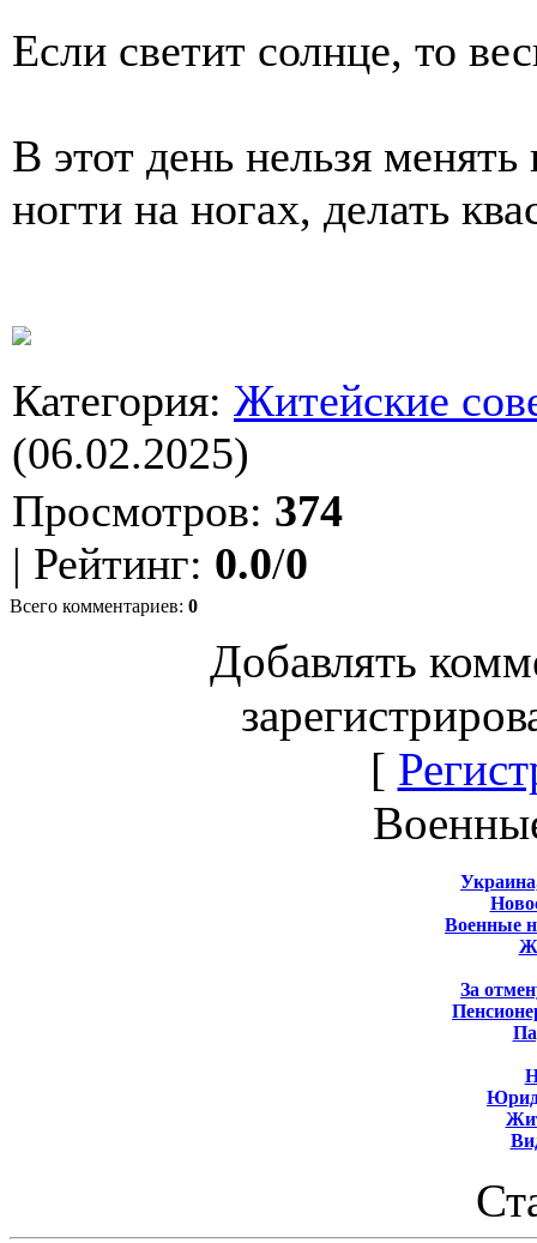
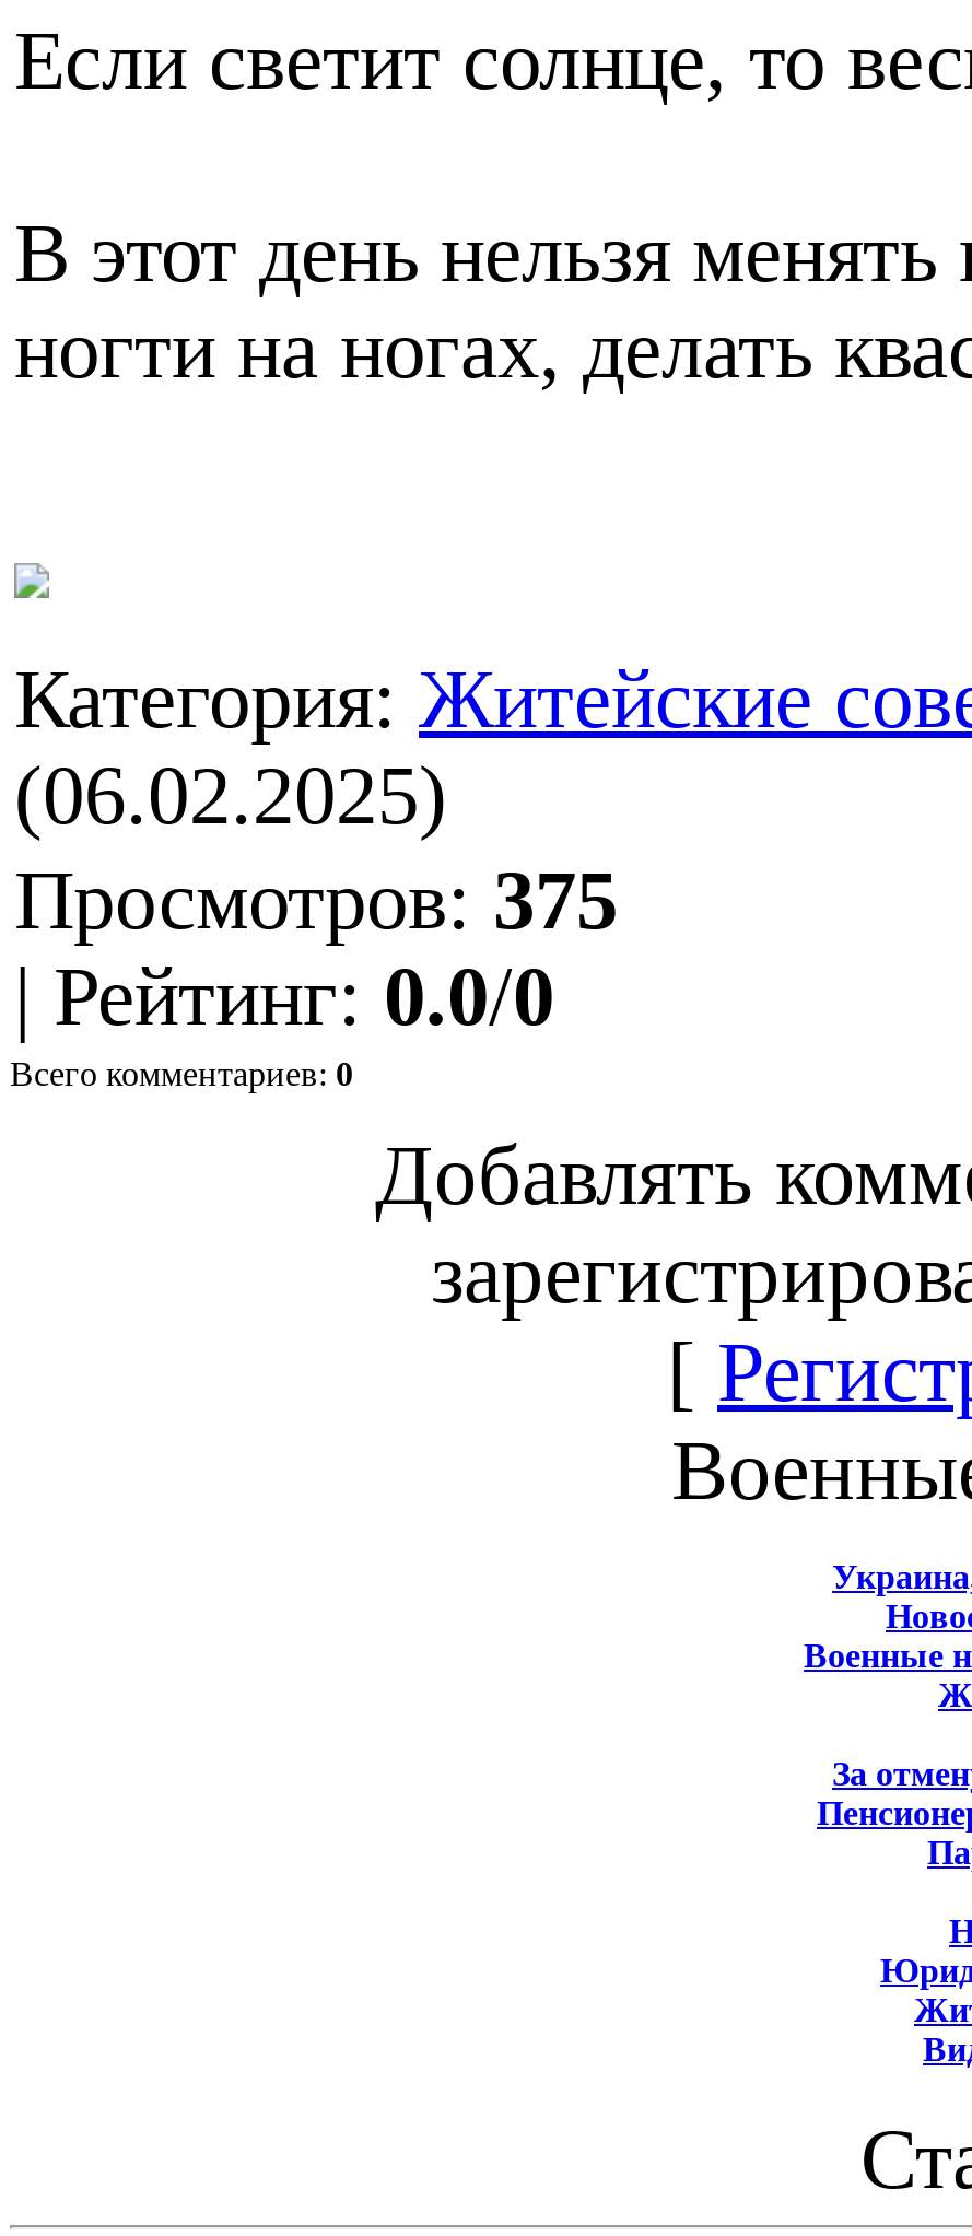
- Просмотров: 374
+ Просмотров: 375
